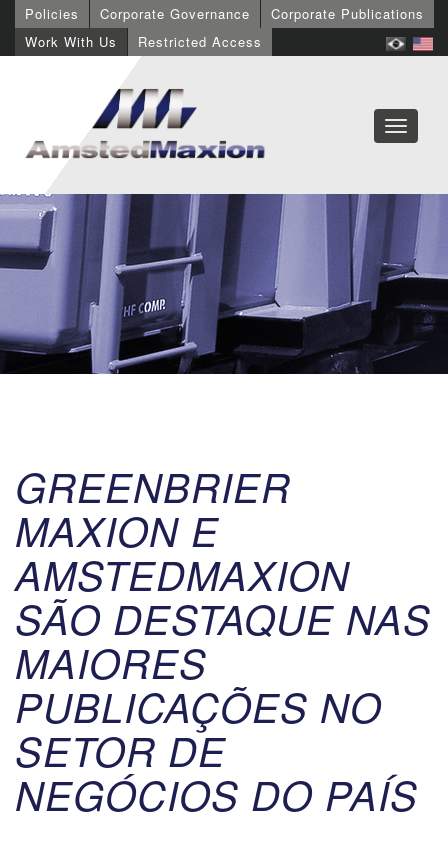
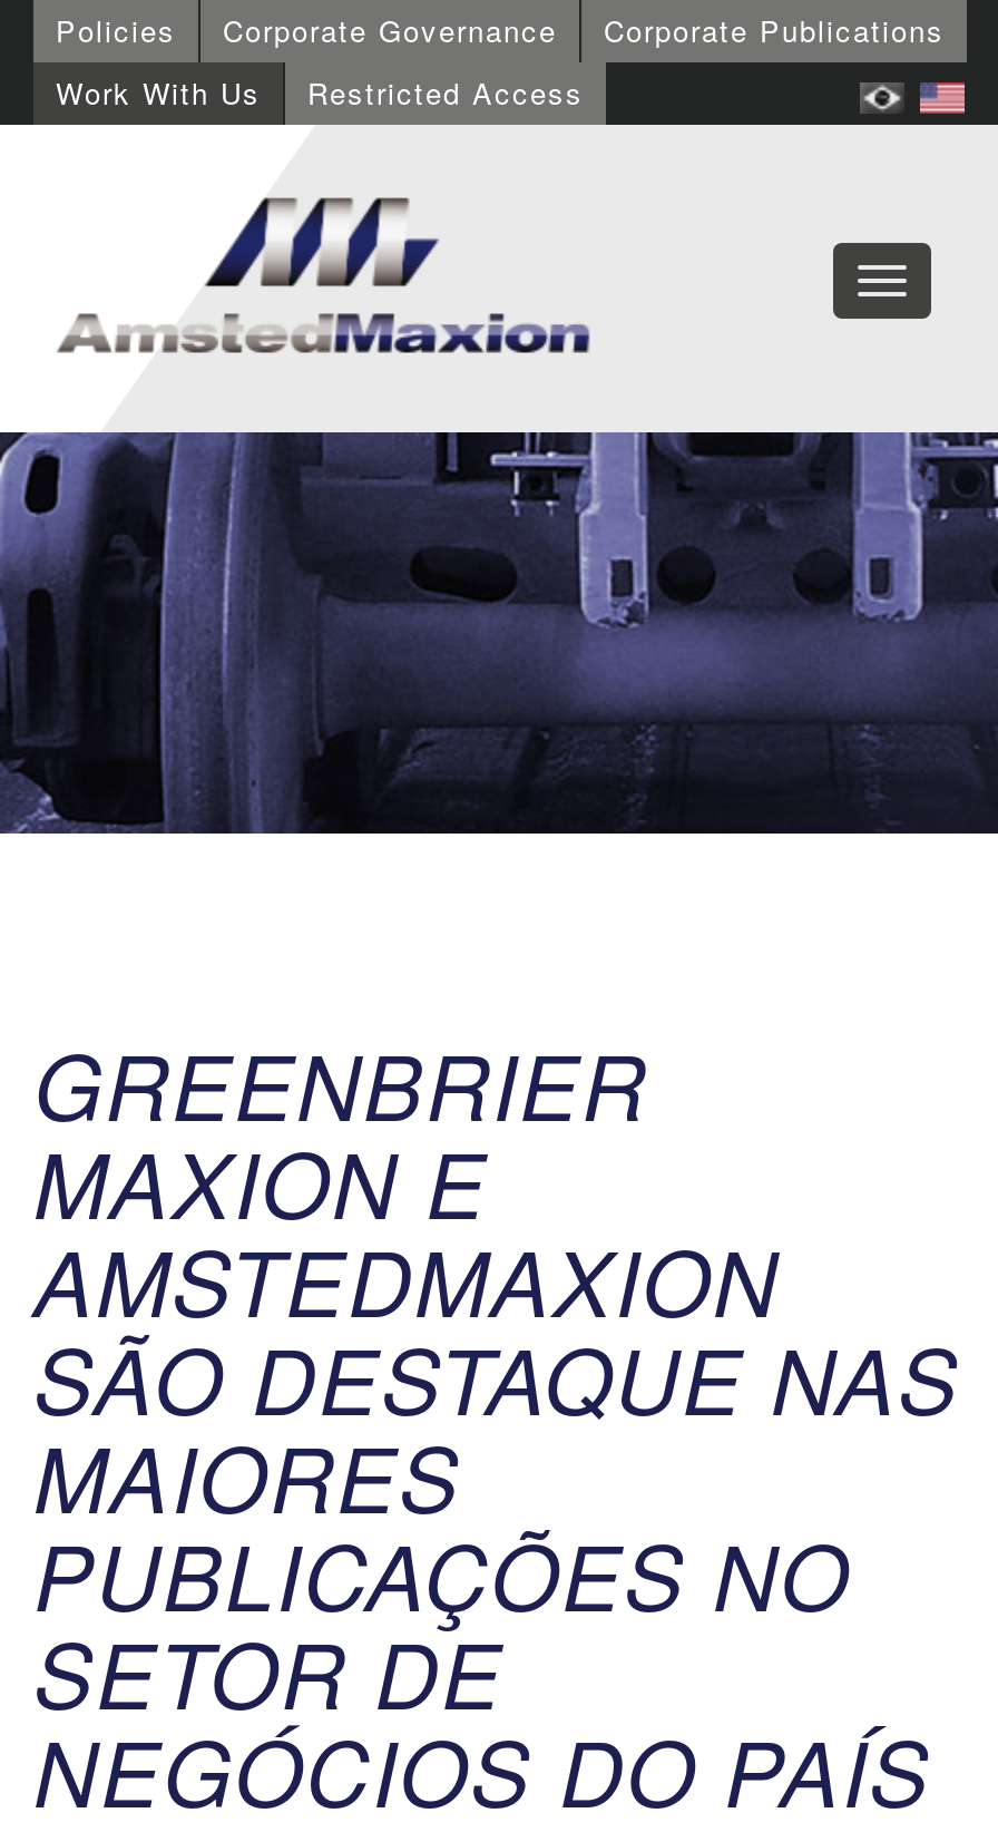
- [image]
+ [image]
